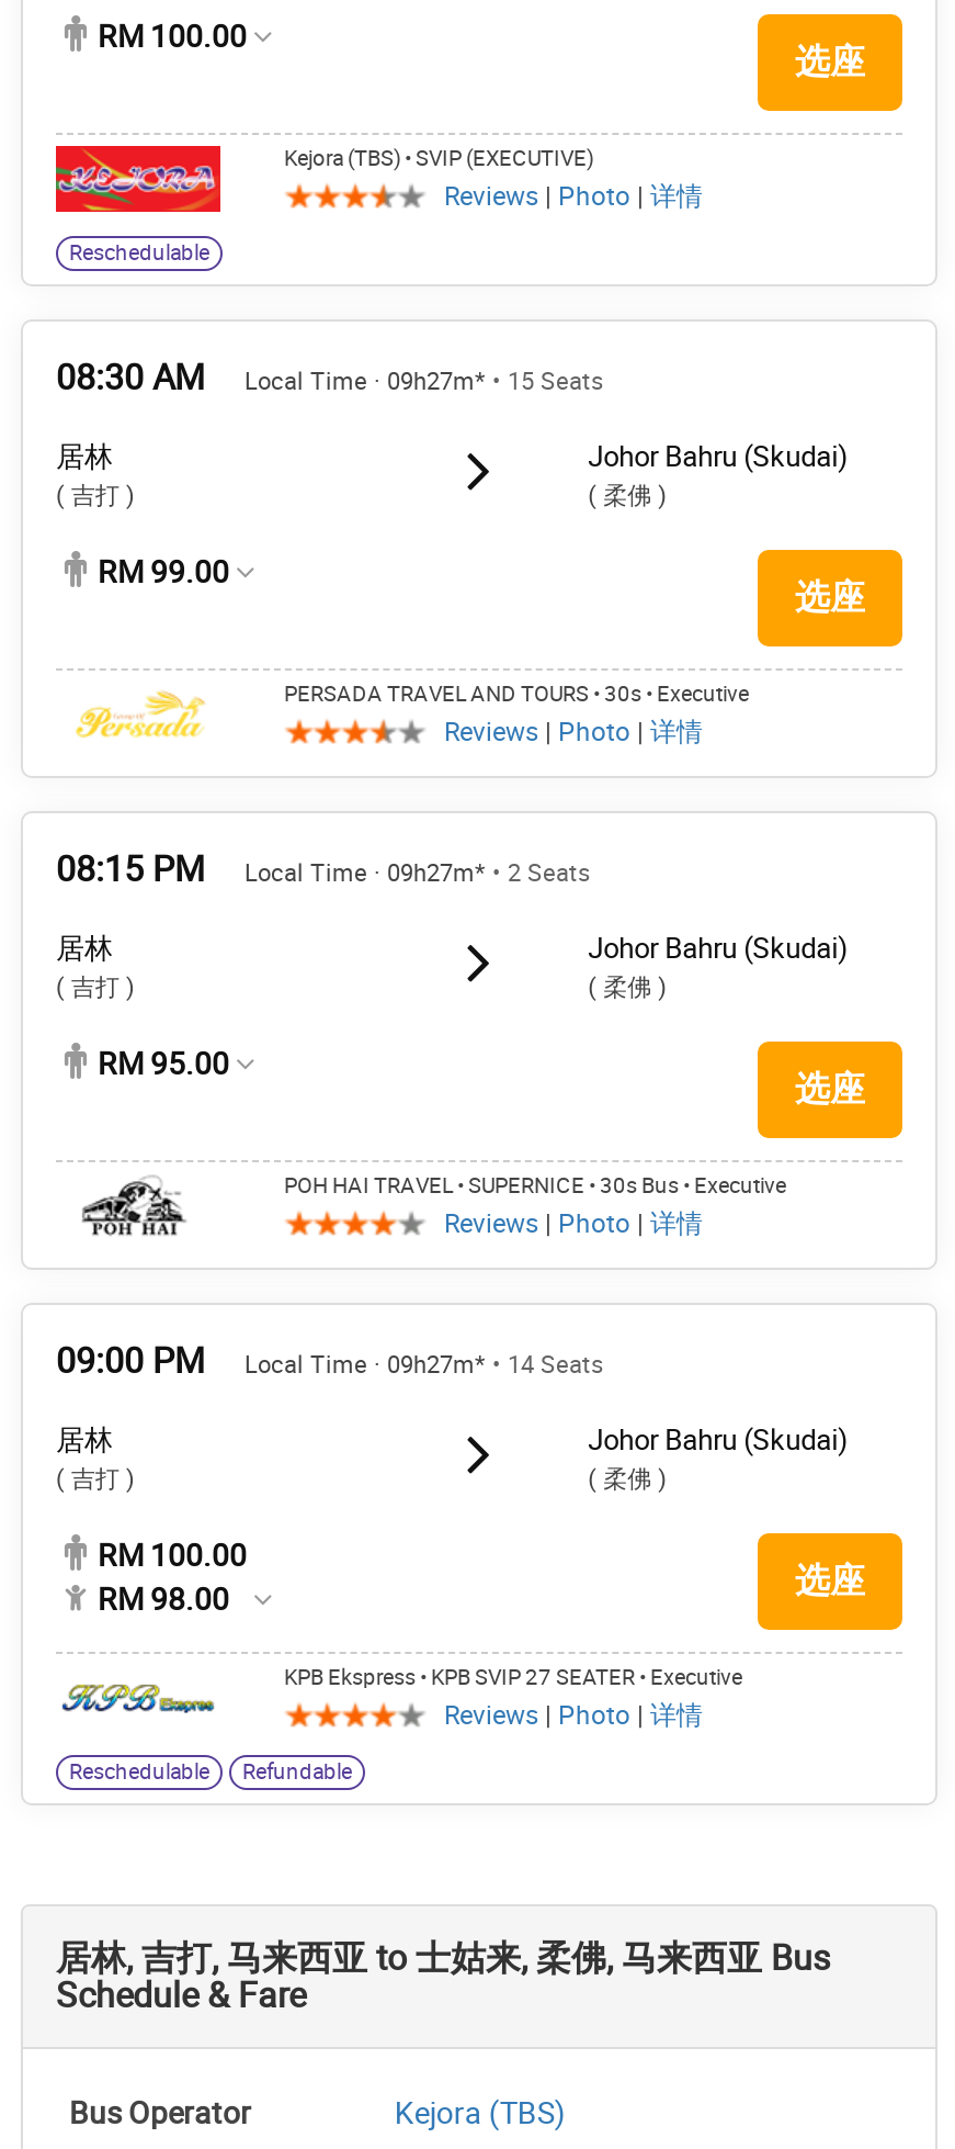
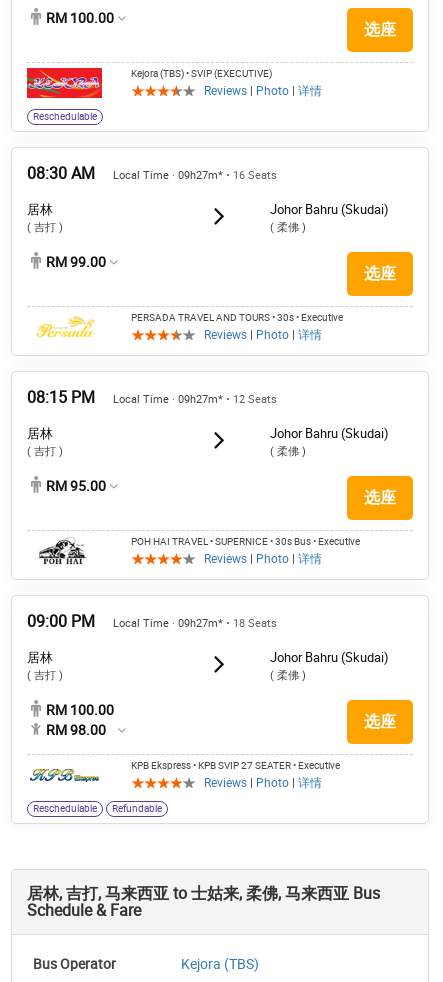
- Local Time · 09h27m* • 15 Seats
+ Local Time · 09h27m* • 16 Seats

- Local Time · 09h27m* • 2 Seats
+ Local Time · 09h27m* • 12 Seats

- Local Time · 09h27m* • 14 Seats
+ Local Time · 09h27m* • 18 Seats
